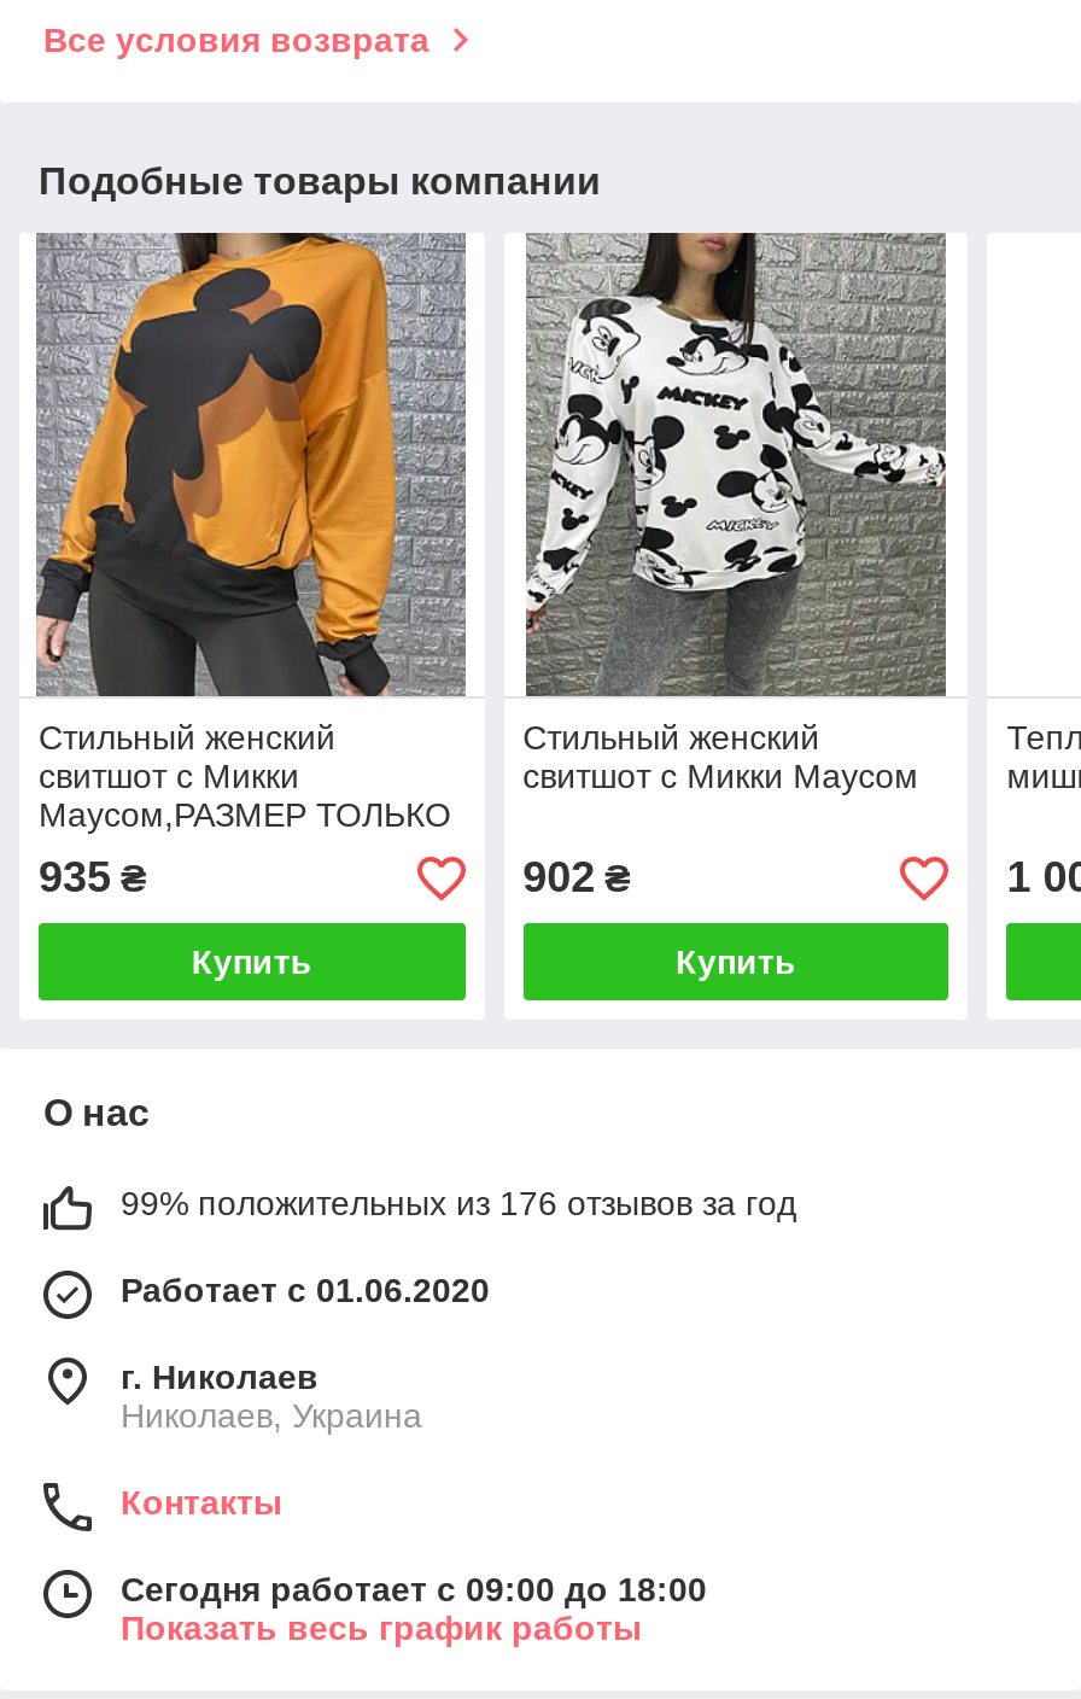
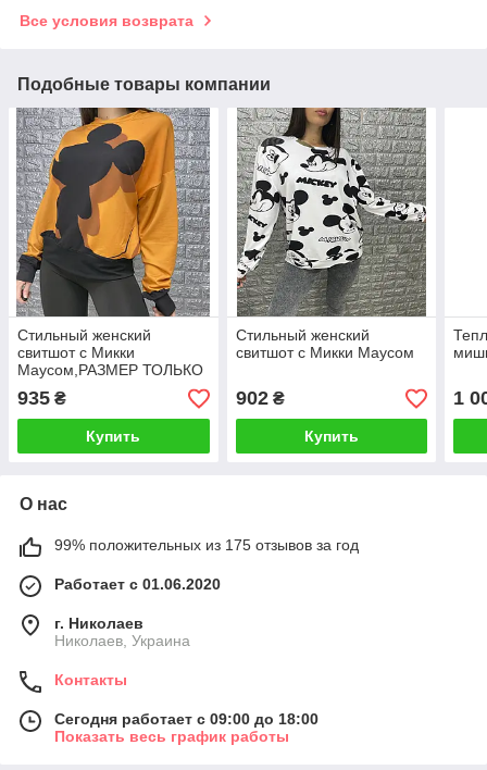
- 99% положительных из 176 отзывов за год
+ 99% положительных из 175 отзывов за год
